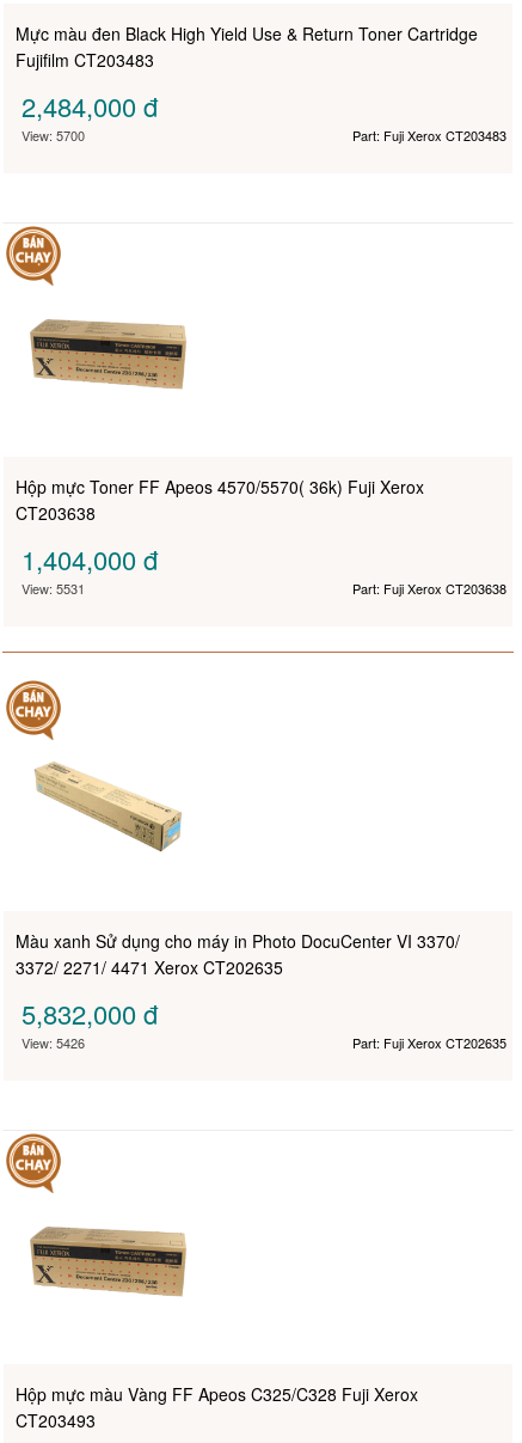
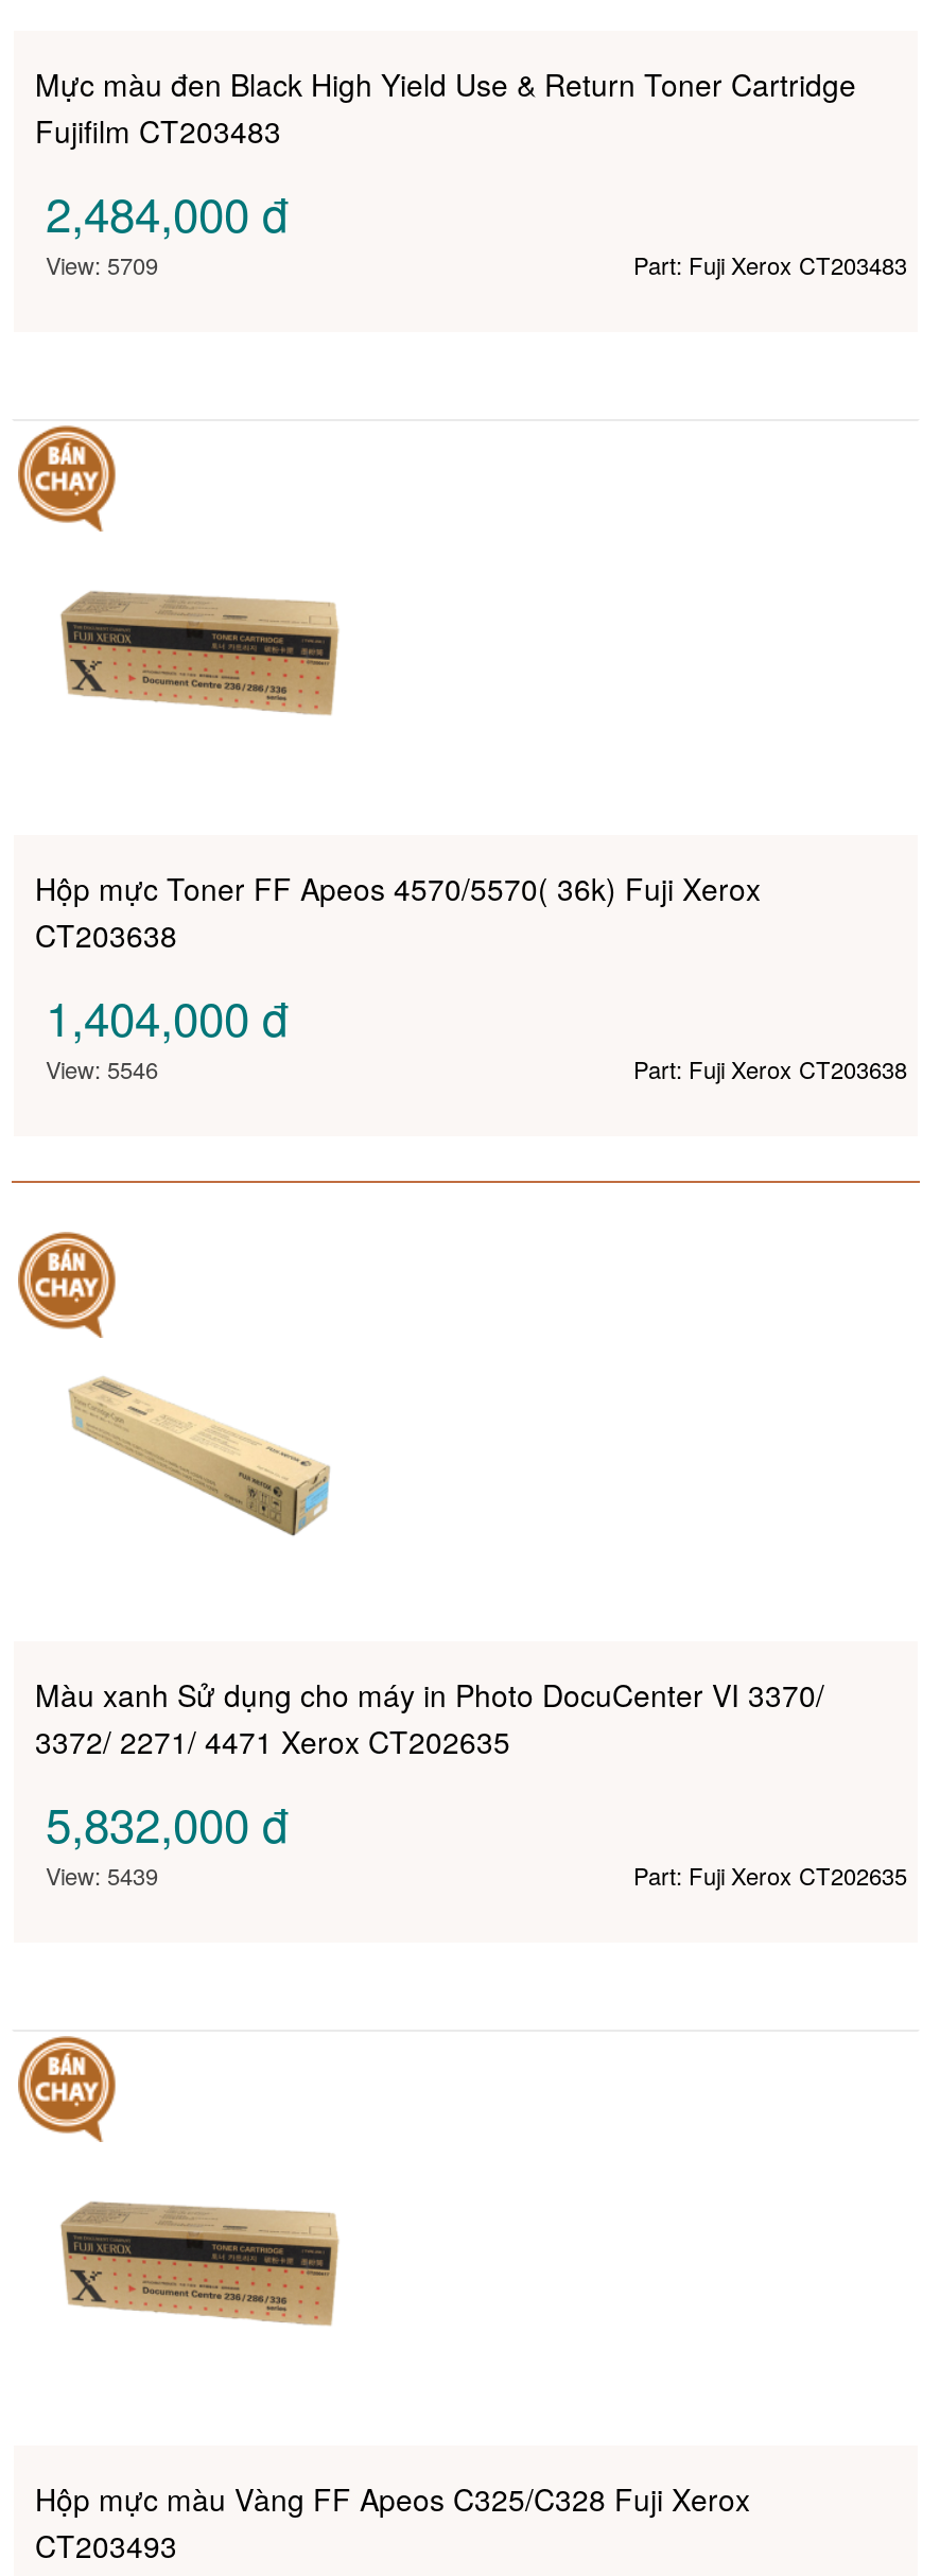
- View: 5700
+ View: 5709

- View: 5531
+ View: 5546

- View: 5426
+ View: 5439
